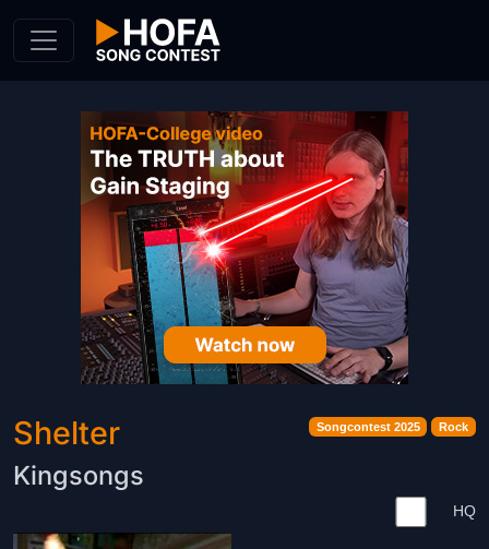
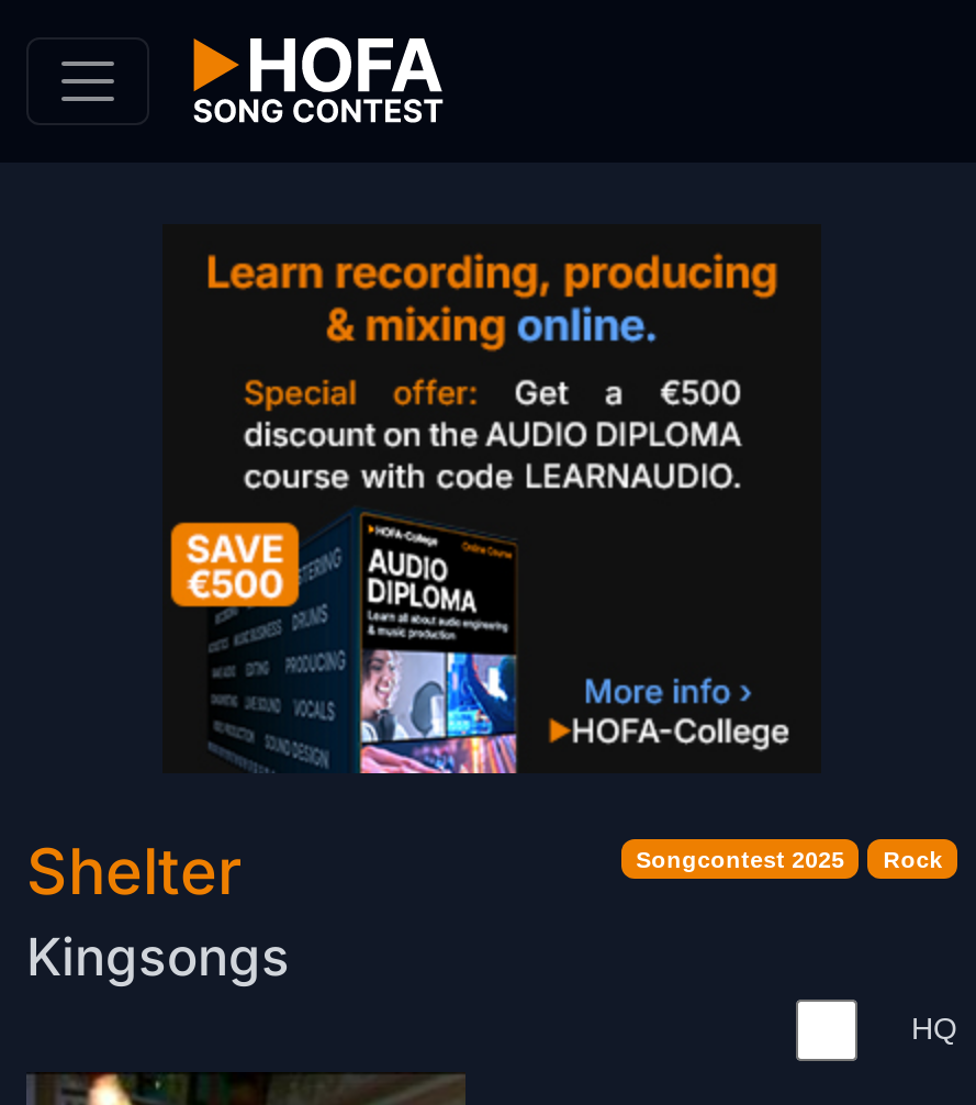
- [image]
+ [image]
